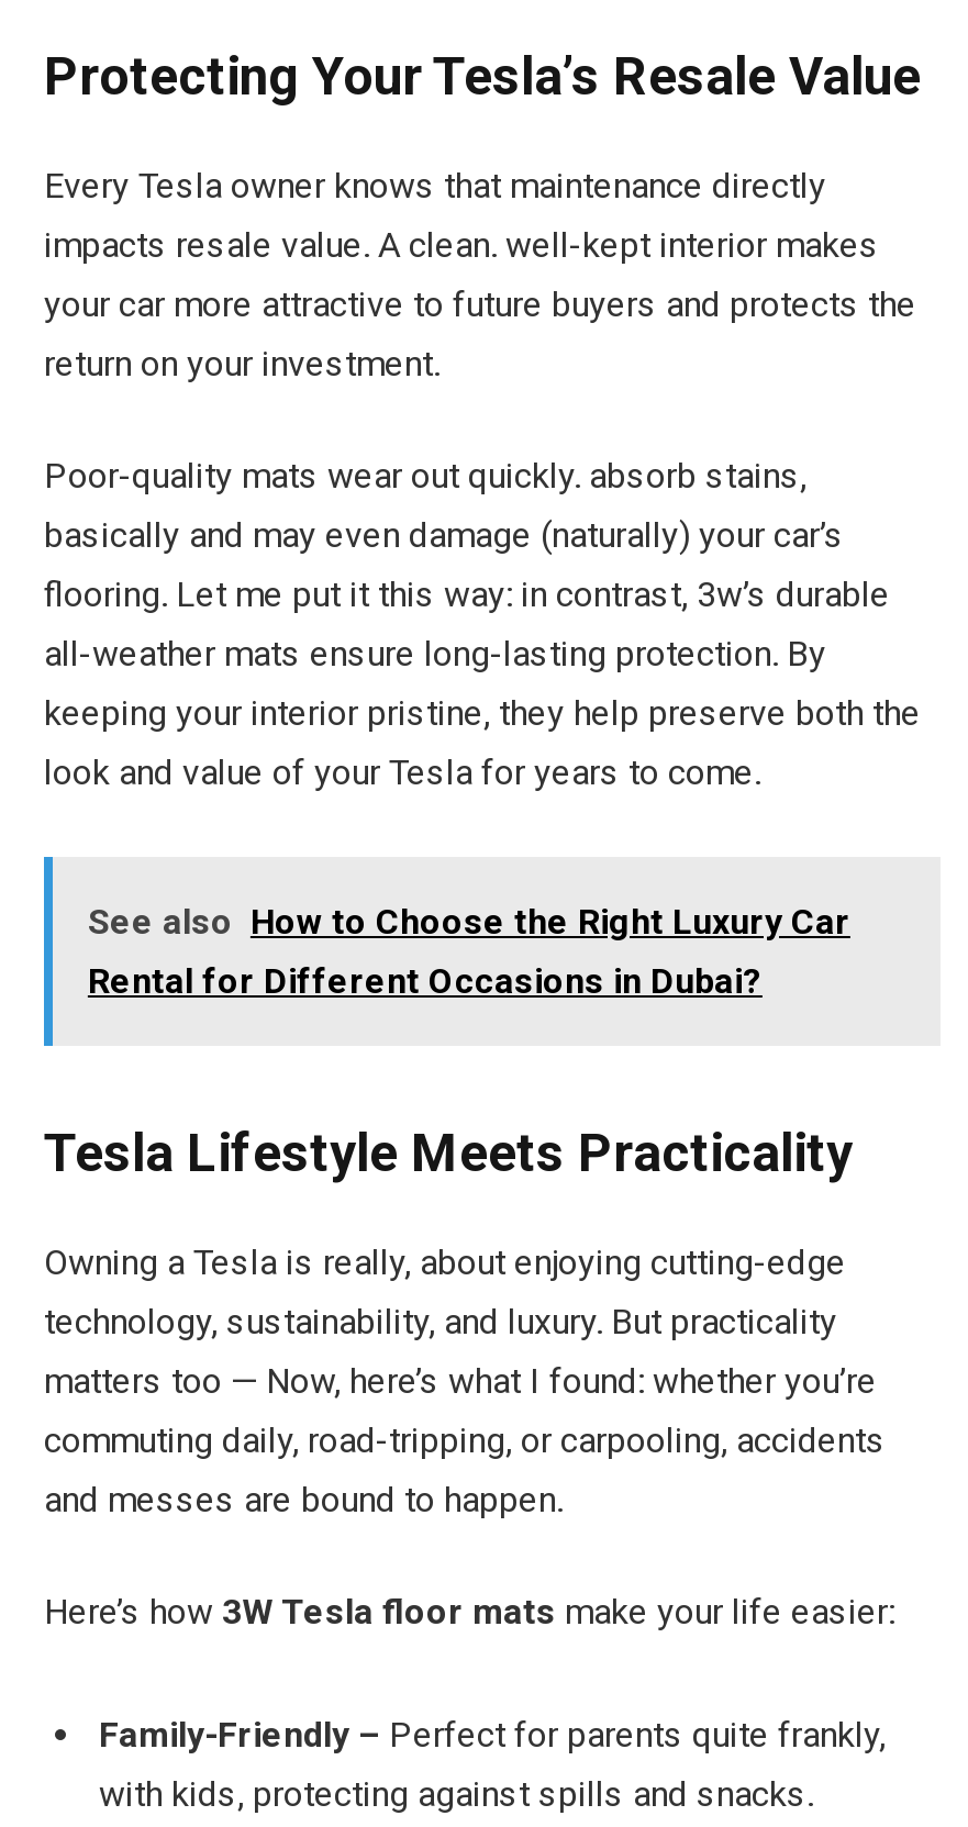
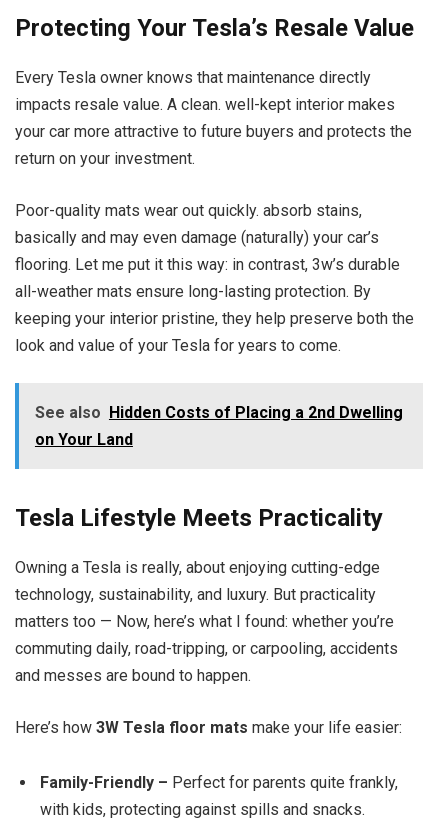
- See also How to Choose the Right Luxury Car
- Rental for Different Occasions in Dubai?
+ See also Hidden Costs of Placing a 2nd Dwelling
+ on Your Land
